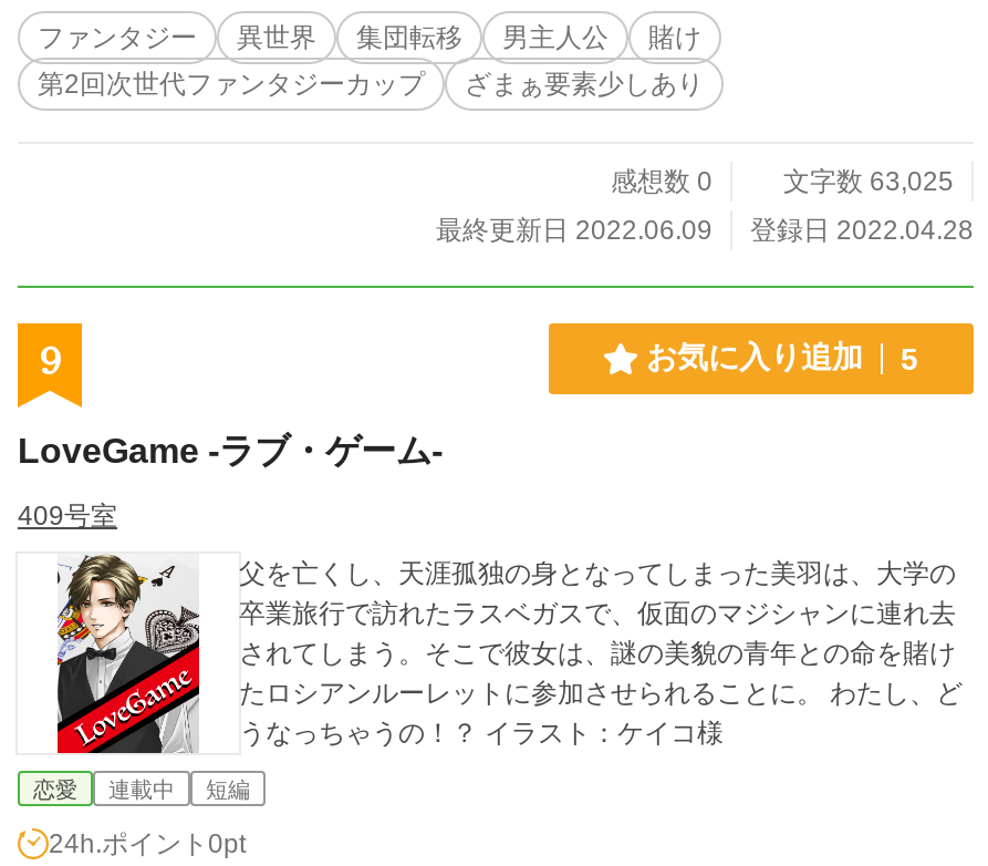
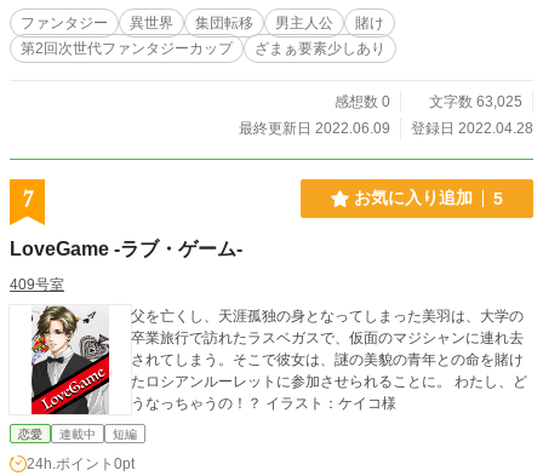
- 9
+ 7
